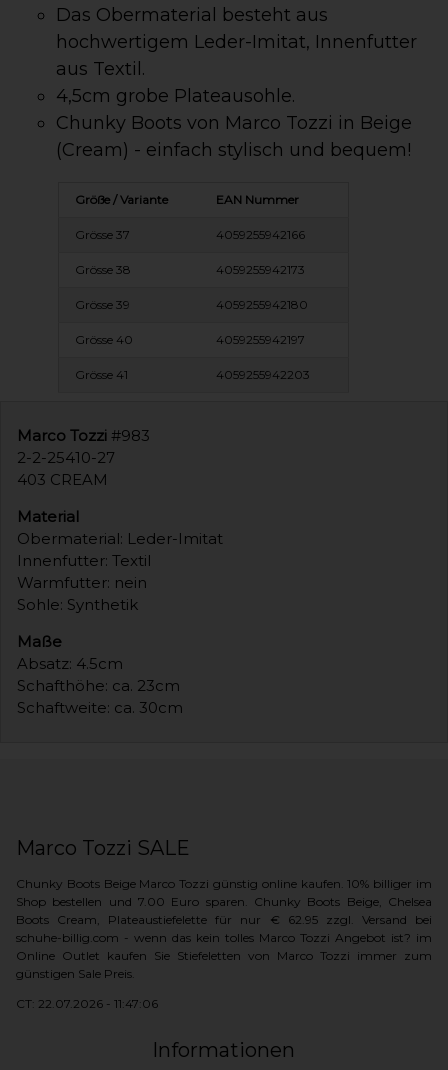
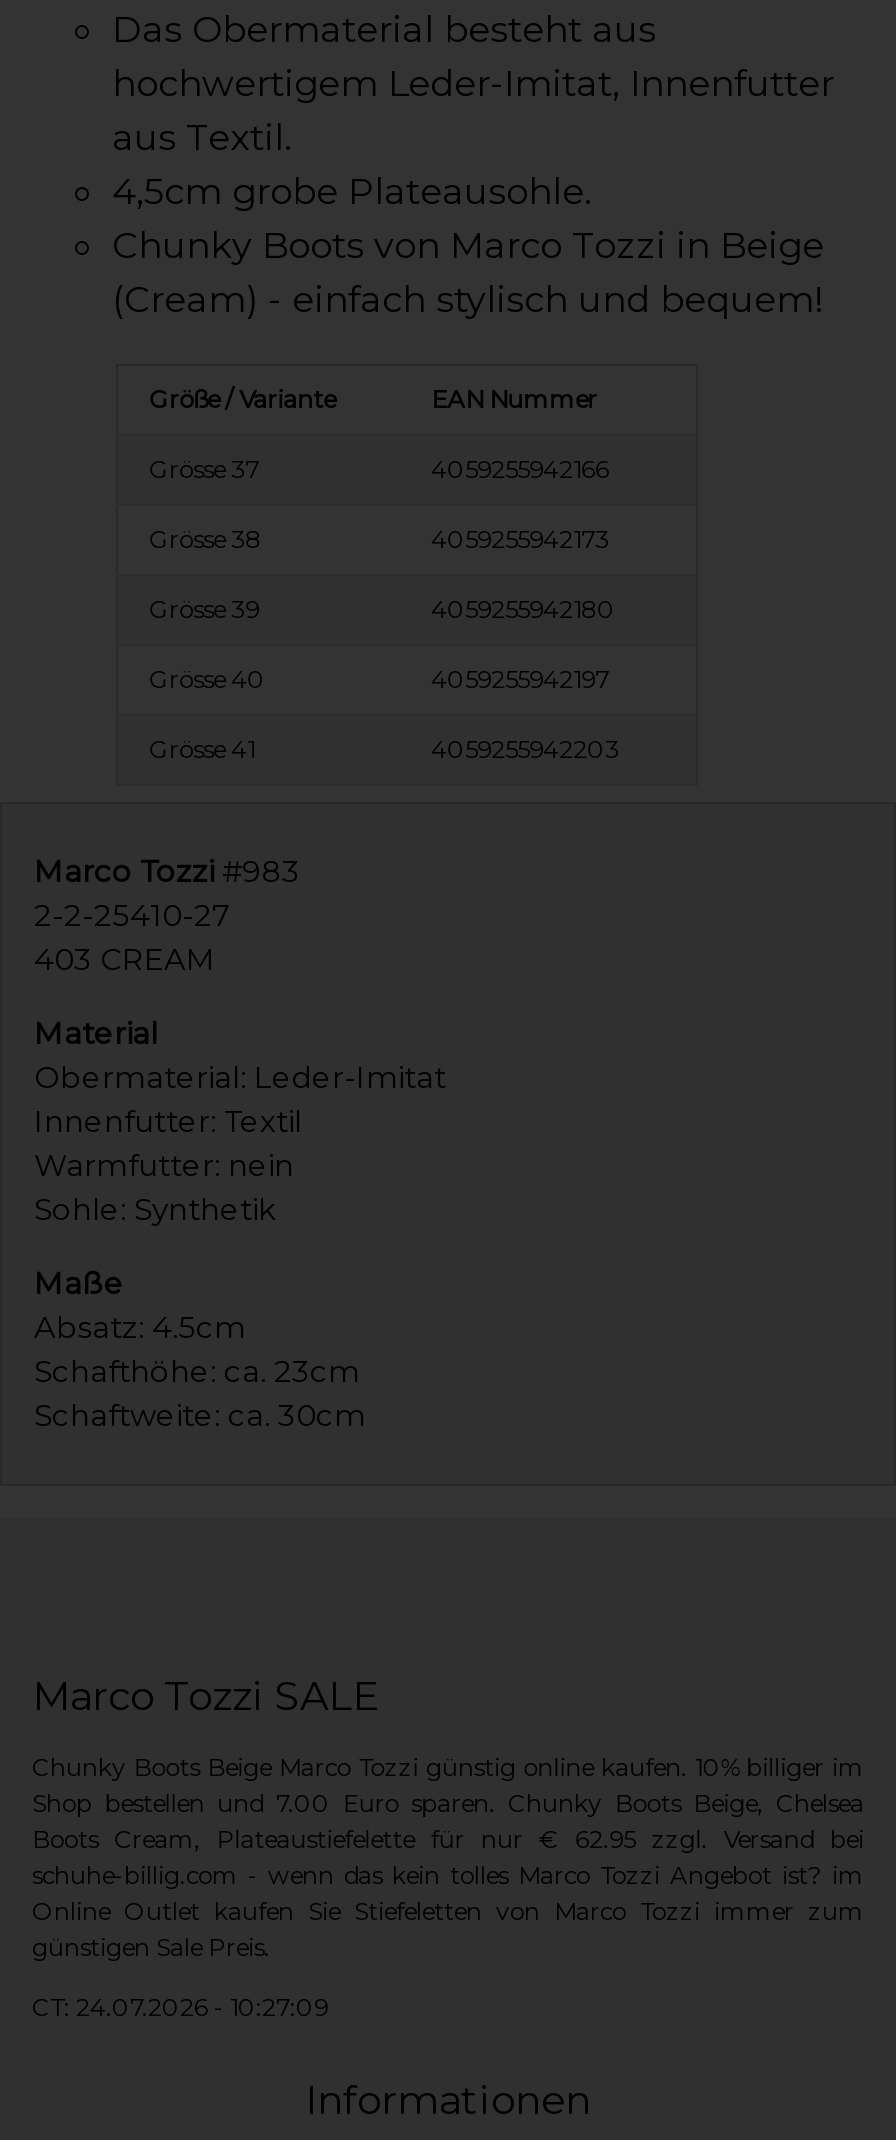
- CT: 22.07.2026 - 11:47:06
+ CT: 24.07.2026 - 10:27:09
